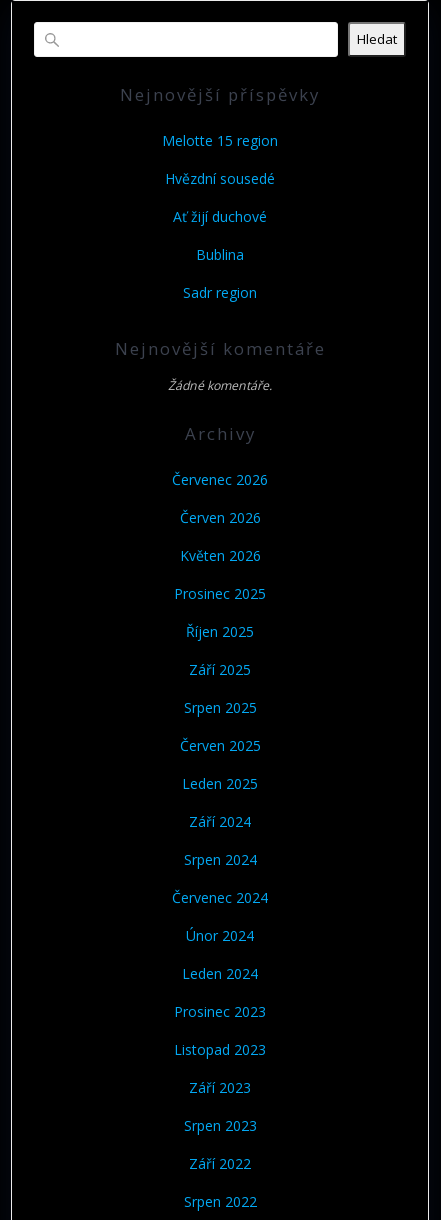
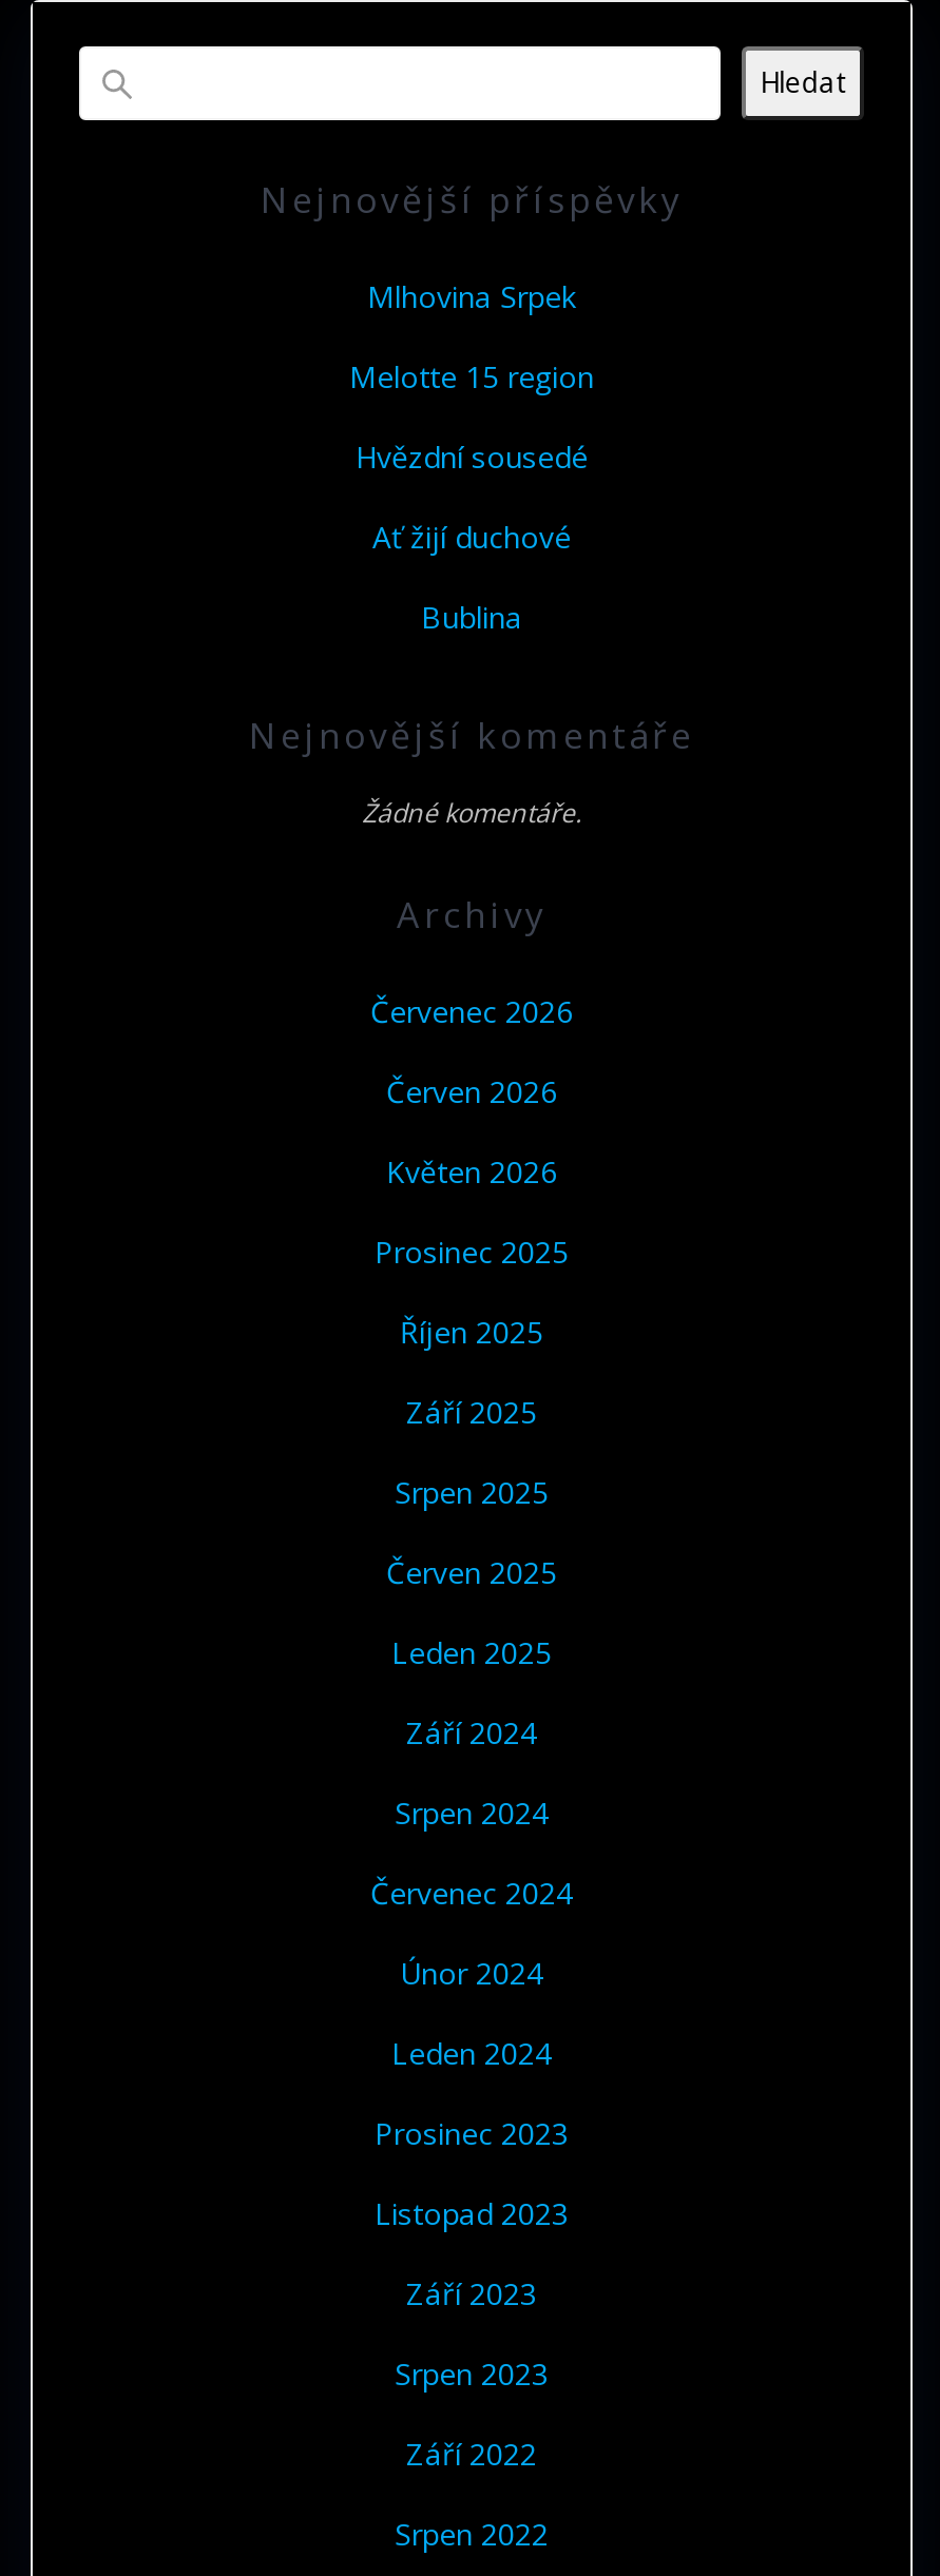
+ Mlhovina Srpek

moved down: Melotte 15 region | Hvězdní sousedé | Ať žijí duchové | Bublina

- Sadr region
